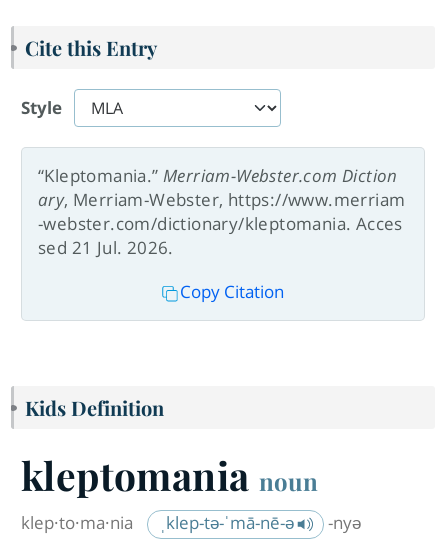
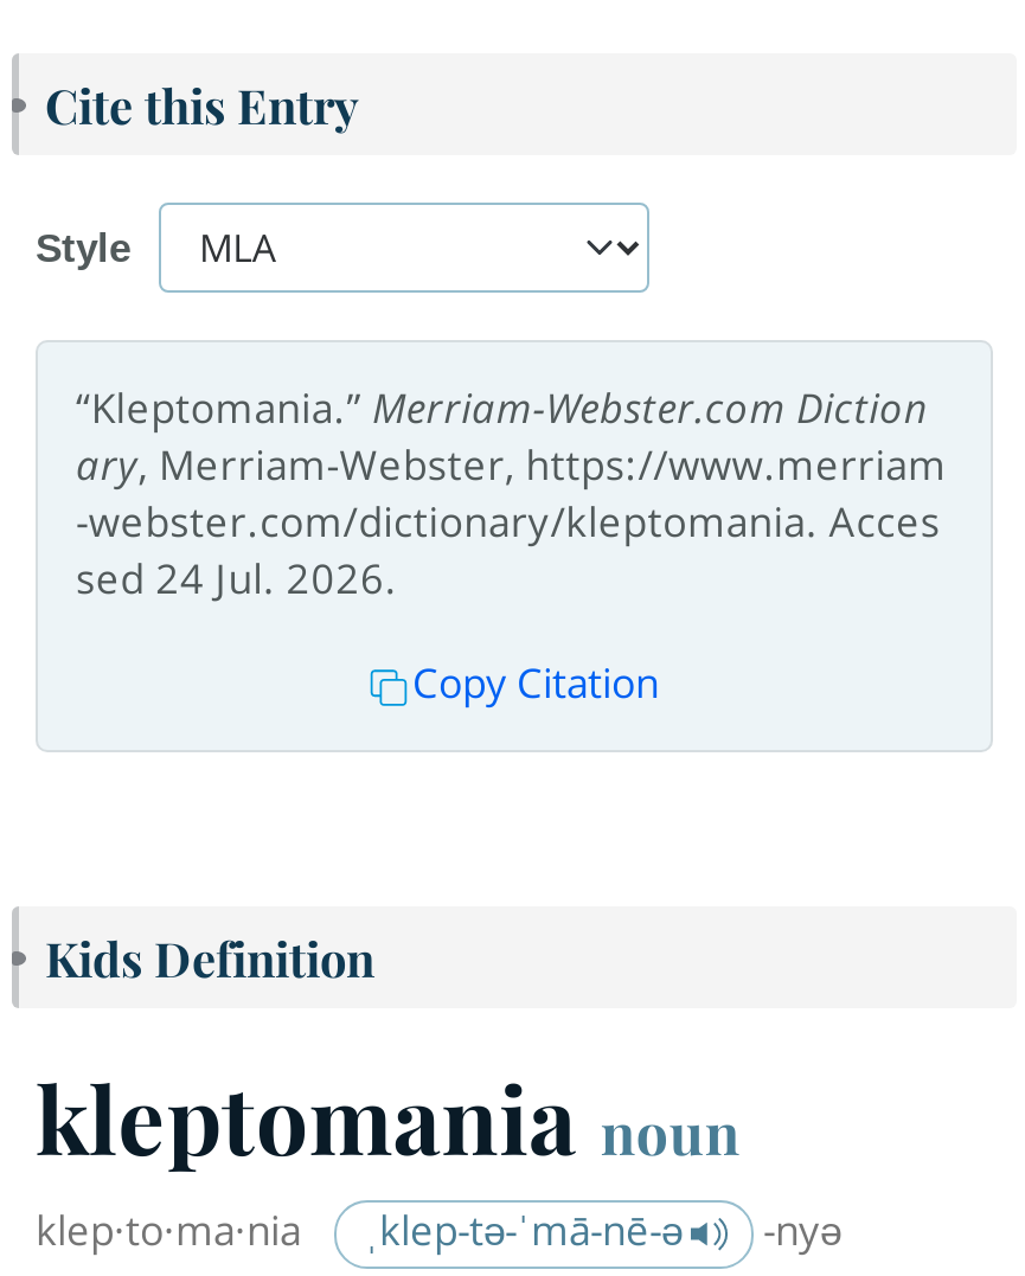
- sed 21 Jul. 2026.
+ sed 24 Jul. 2026.
